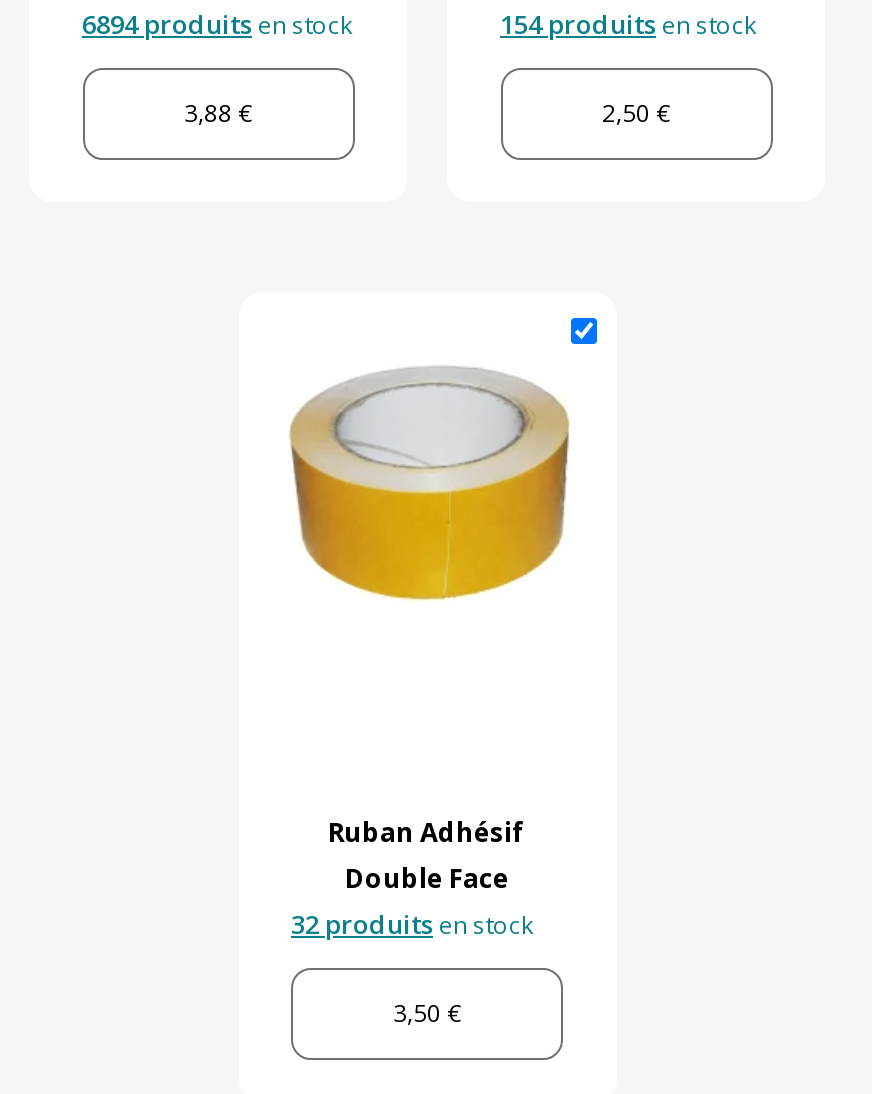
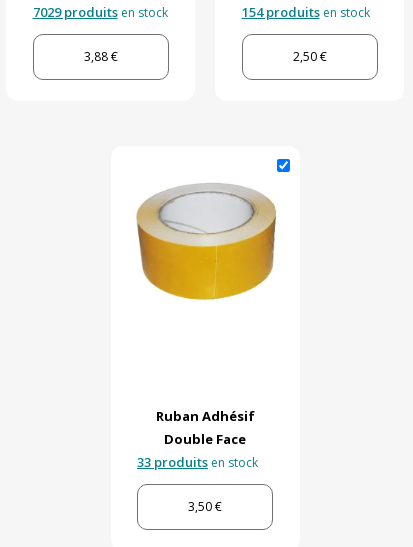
- 6894 produits en stock
+ 7029 produits en stock

- 32 produits en stock
+ 33 produits en stock
